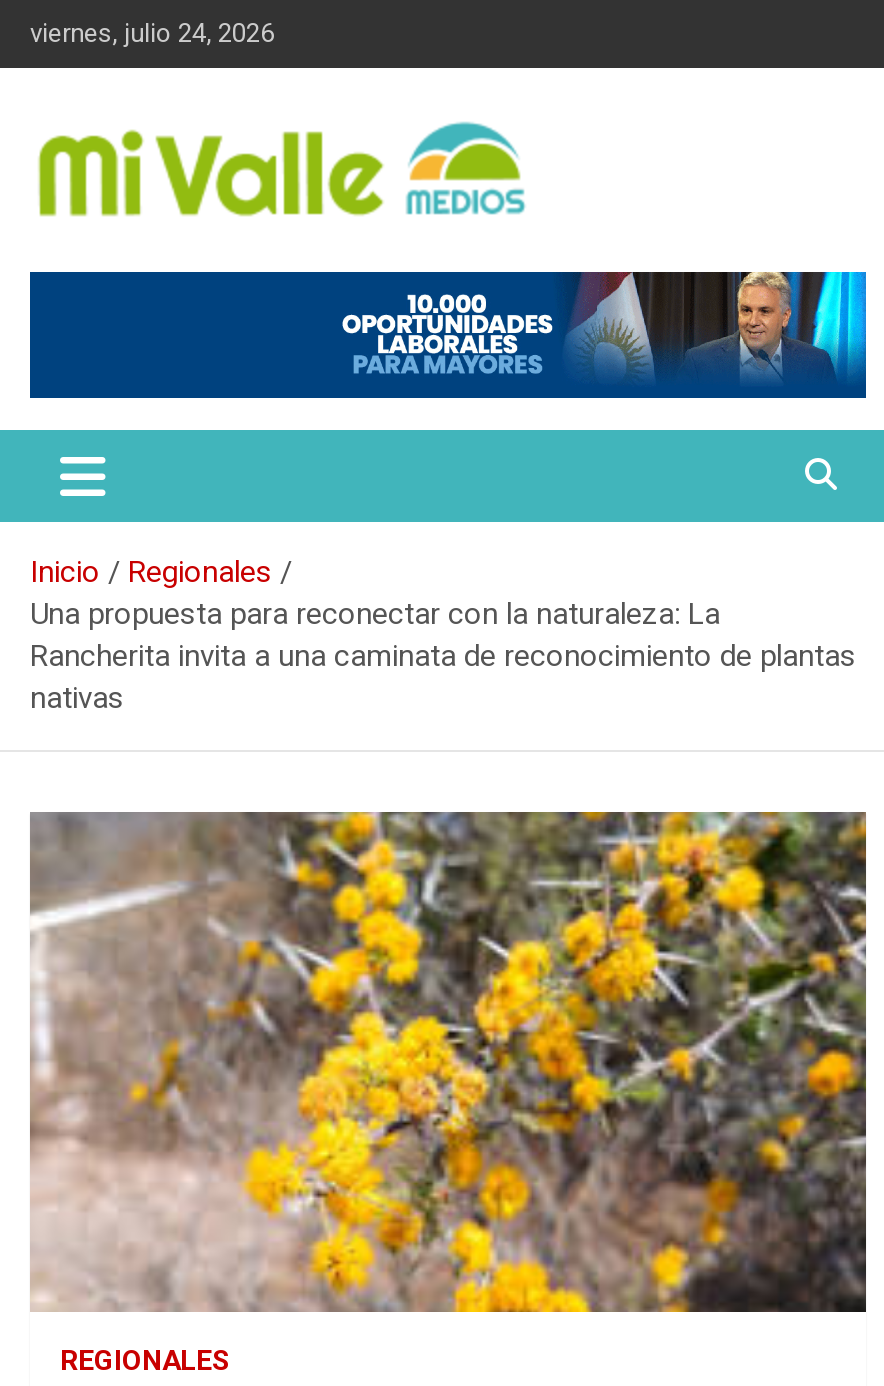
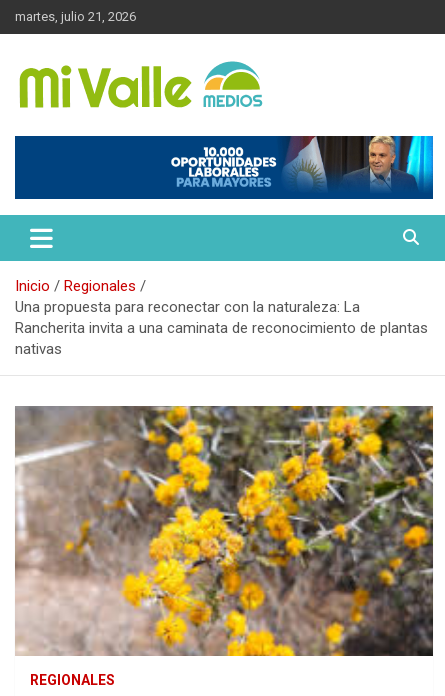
- viernes, julio 24, 2026
+ martes, julio 21, 2026
